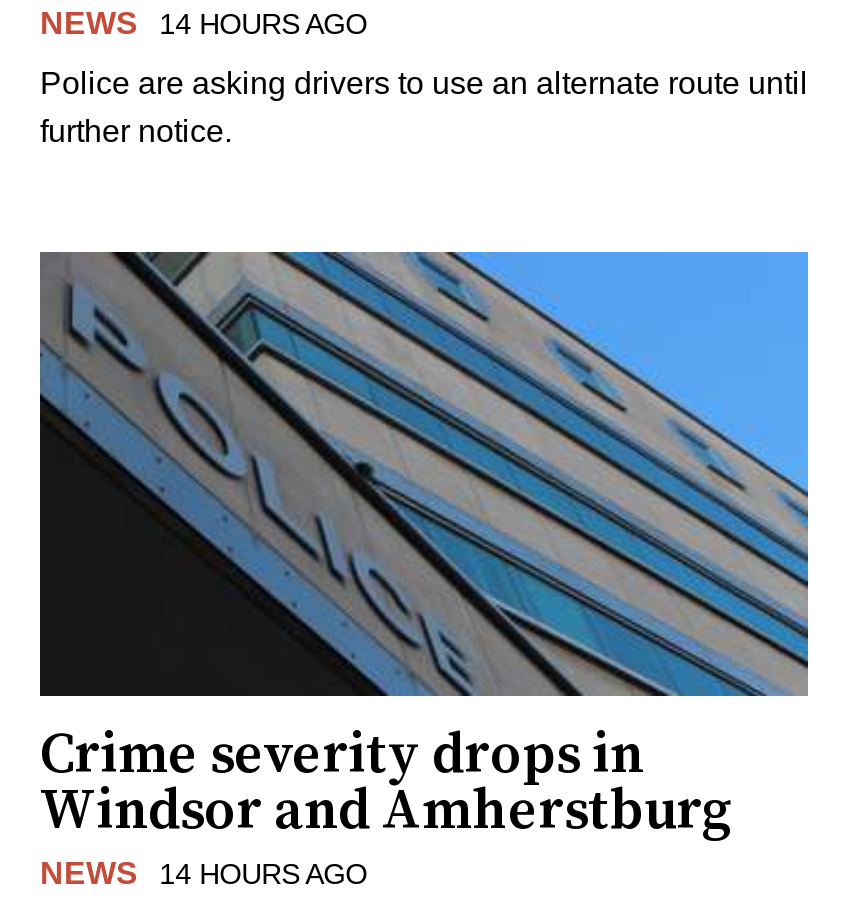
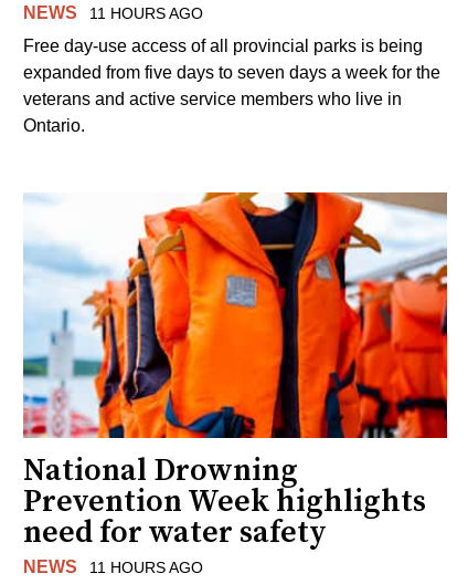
- NEWS 14 HOURS AGO
+ NEWS 11 HOURS AGO

- Police are asking drivers to use an alternate route until
- further notice.
+ Free day-use access of all provincial parks is being
+ expanded from five days to seven days a week for the
+ veterans and active service members who live in
+ Ontario.

- [image]
- Crime severity drops in
- Windsor and Amherstburg
+ [image]
+ National Drowning
+ Prevention Week highlights
+ need for water safety

- NEWS 14 HOURS AGO
+ NEWS 11 HOURS AGO
